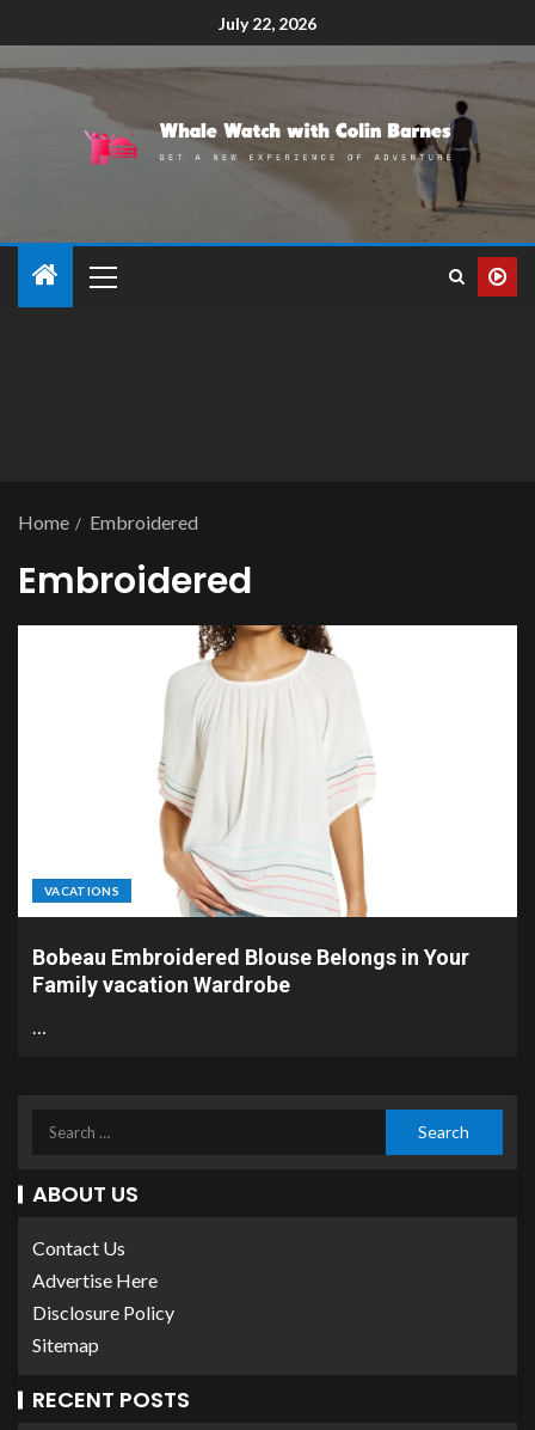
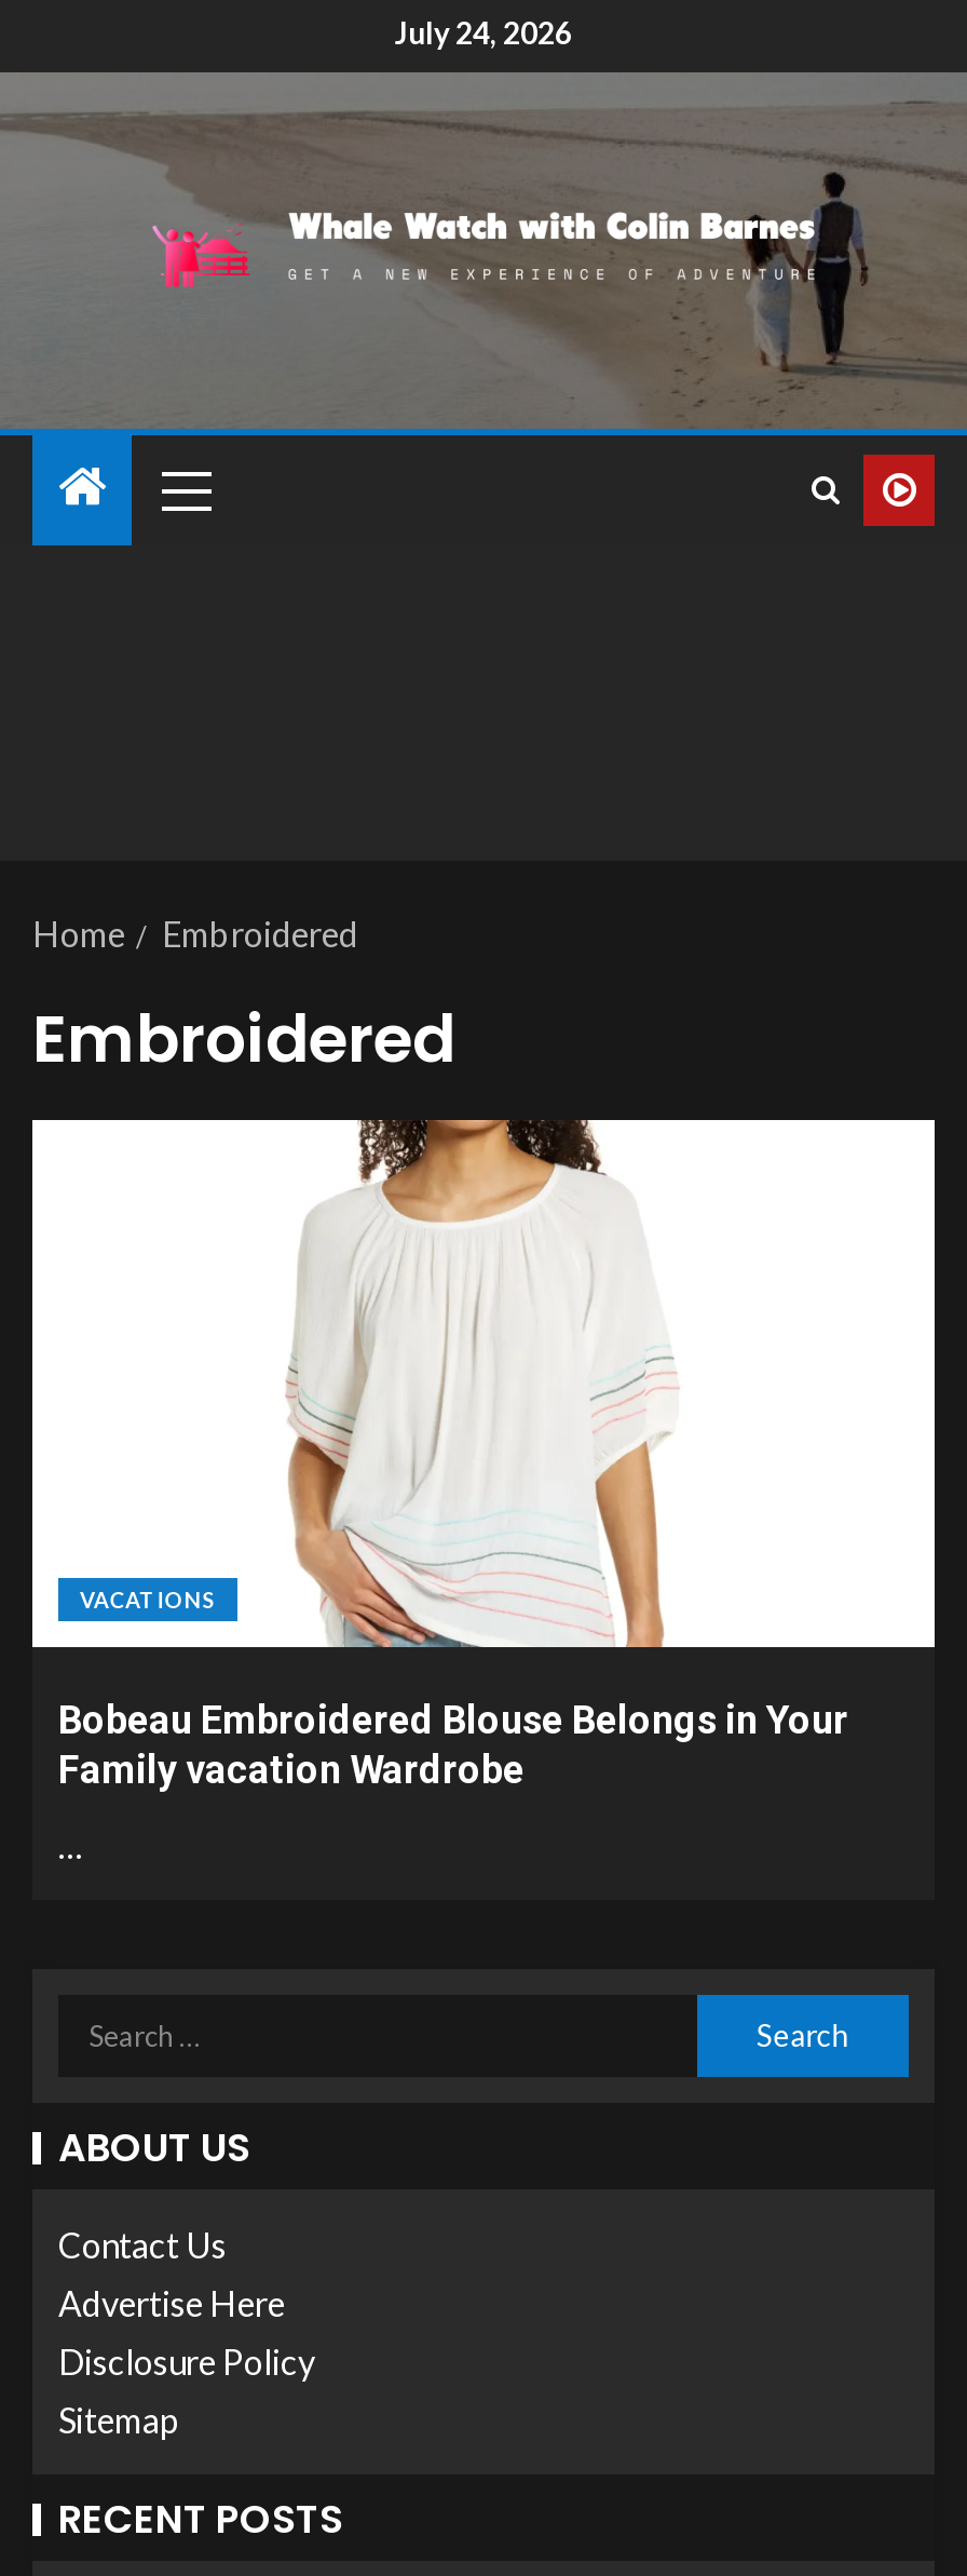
- July 22, 2026
+ July 24, 2026
